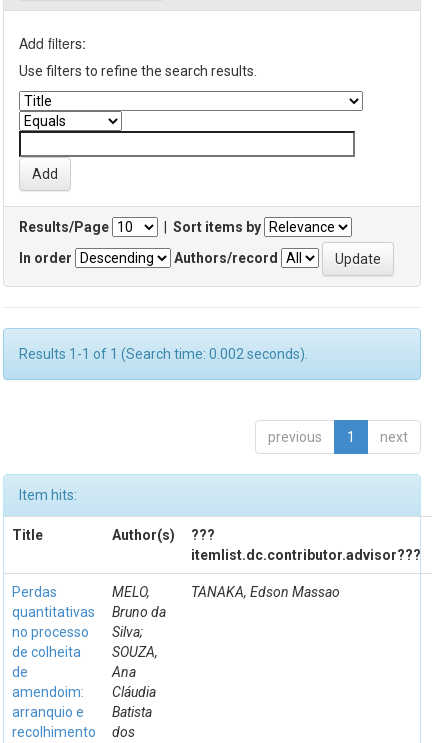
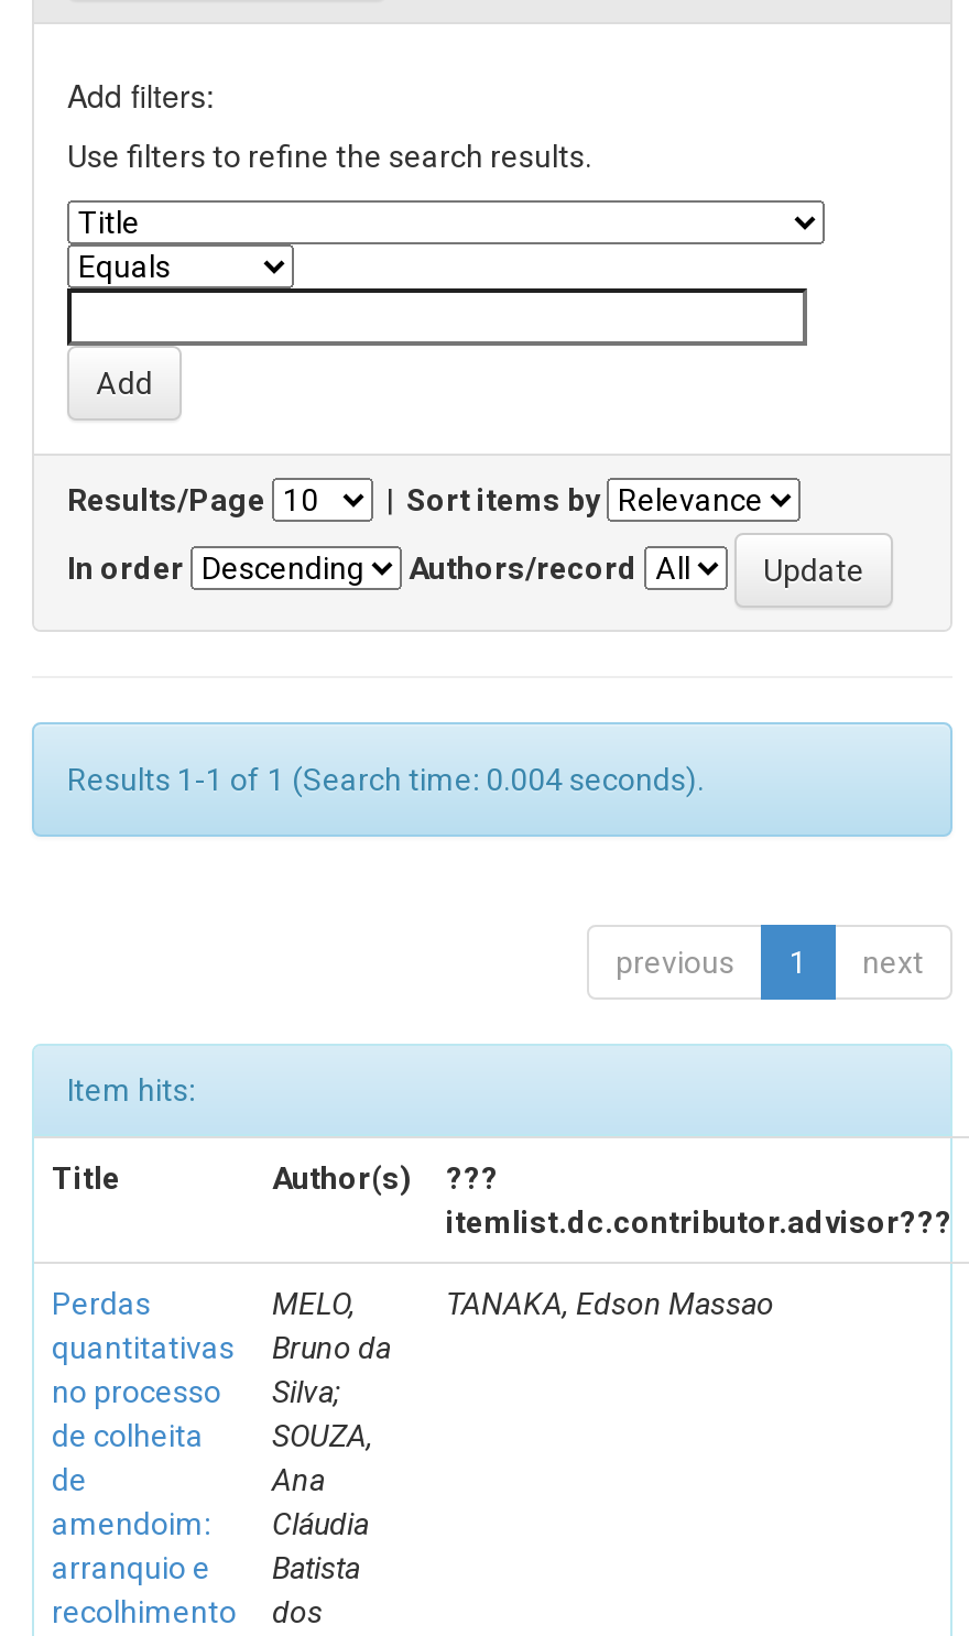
- Results 1-1 of 1 (Search time: 0.002 seconds).
+ Results 1-1 of 1 (Search time: 0.004 seconds).
